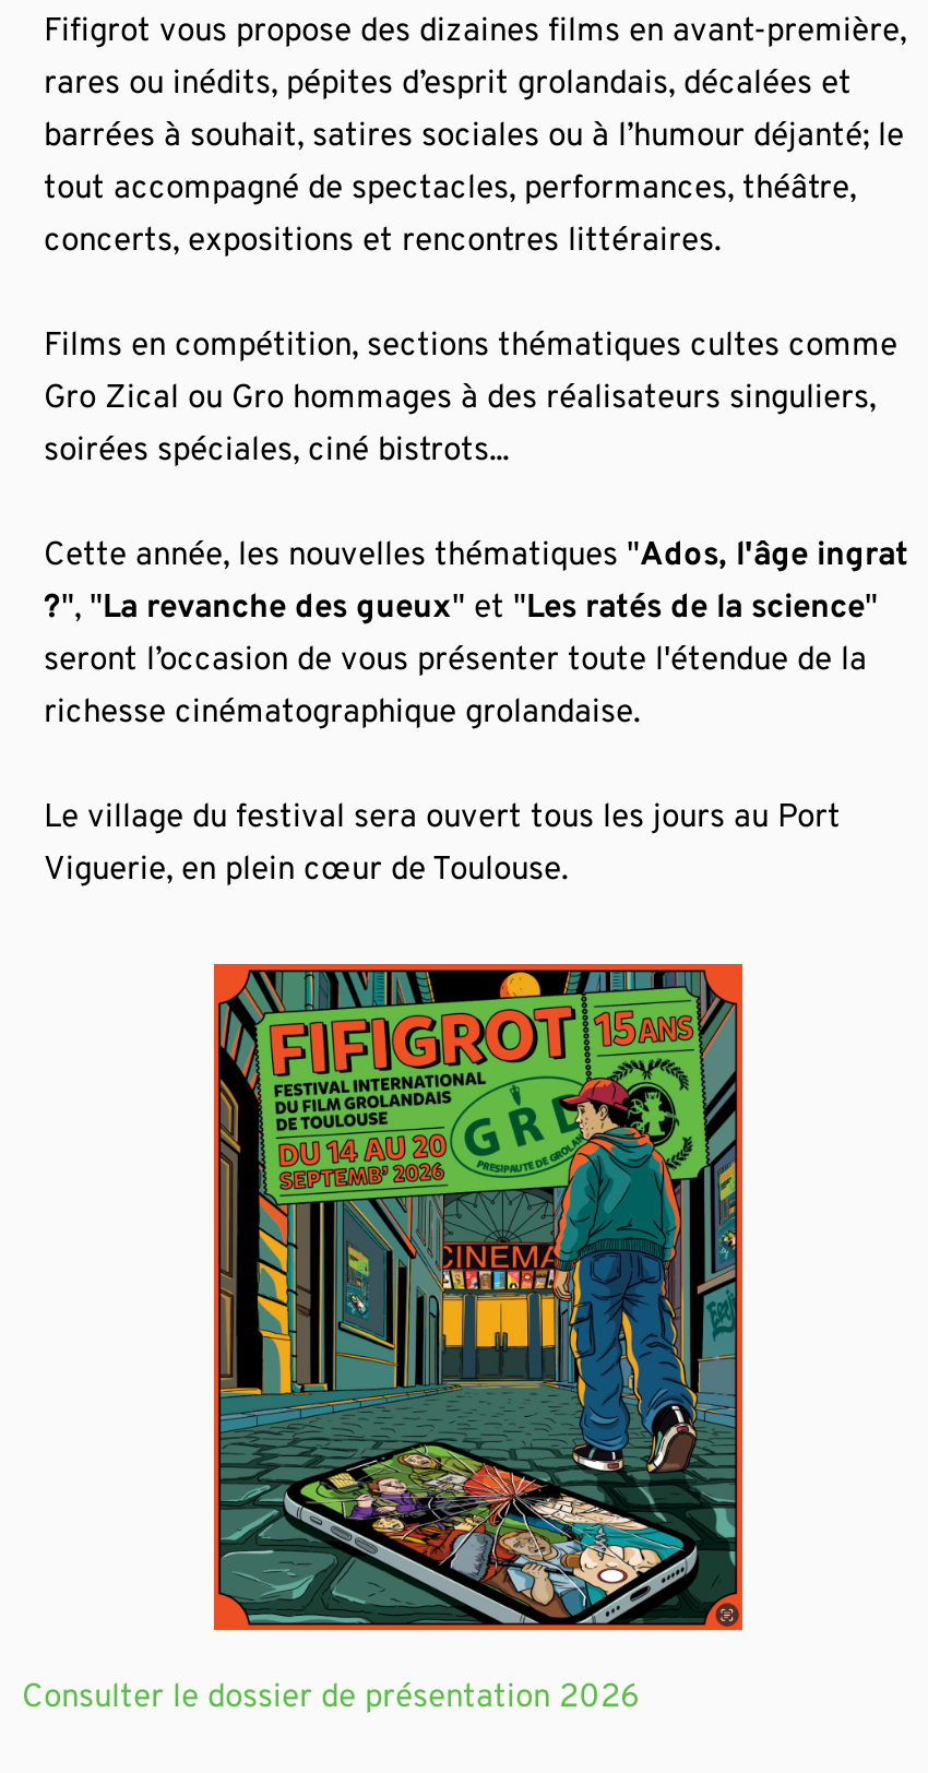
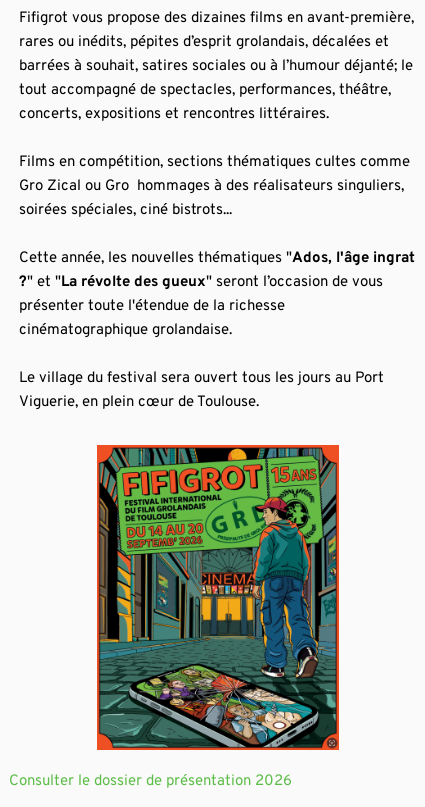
- ?", "La revanche des gueux" et "Les ratés de la science"
- seront l’occasion de vous présenter toute l'étendue de la
- richesse cinématographique grolandaise.
+ ?" et "La révolte des gueux" seront l’occasion de vous
+ présenter toute l'étendue de la richesse
+ cinématographique grolandaise.
